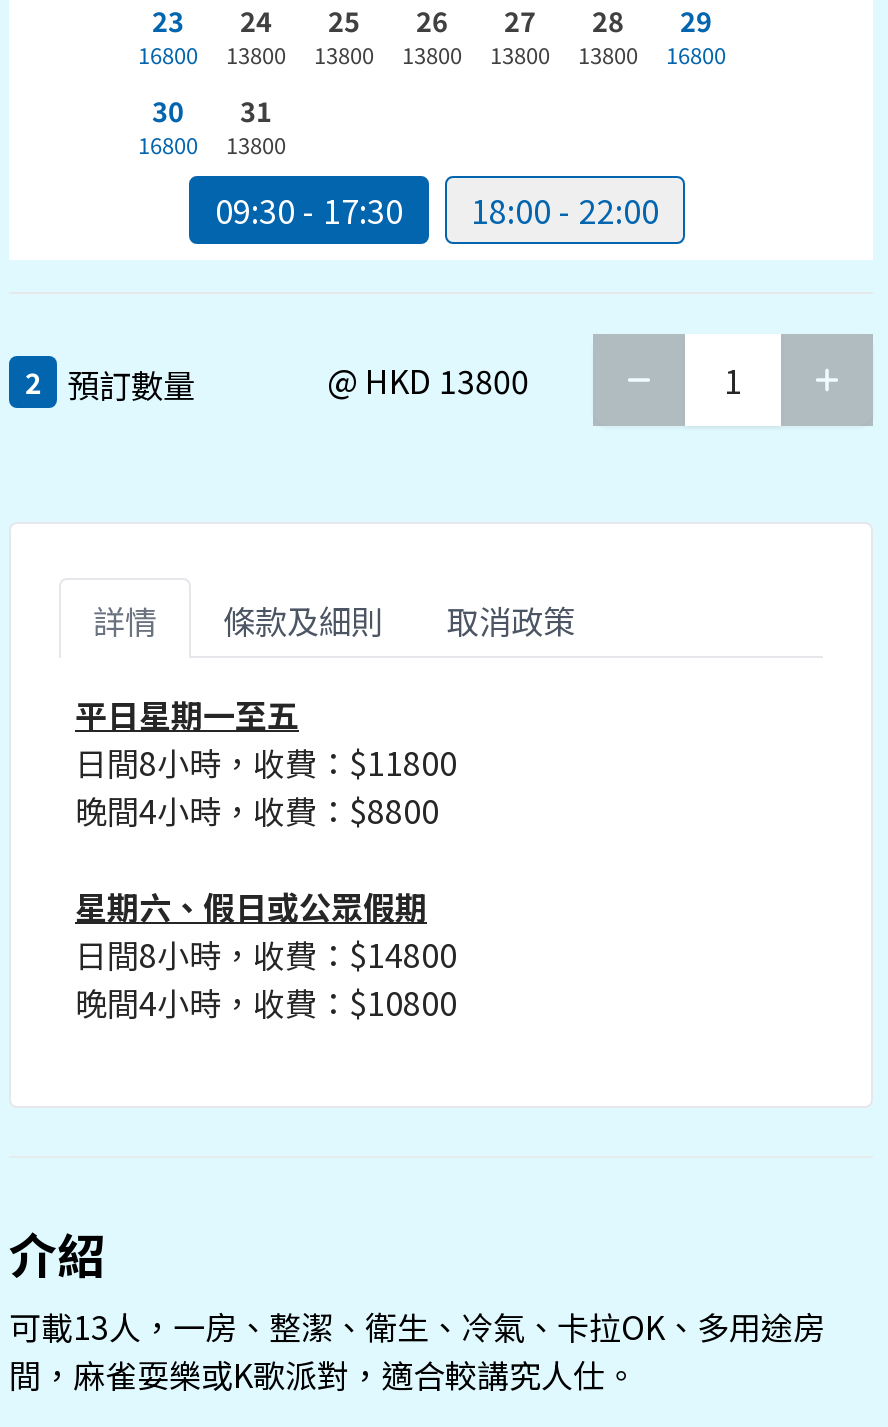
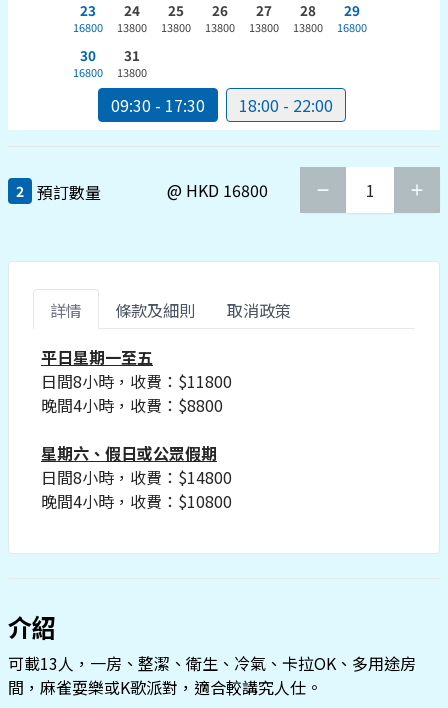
- @ HKD 13800
+ @ HKD 16800
